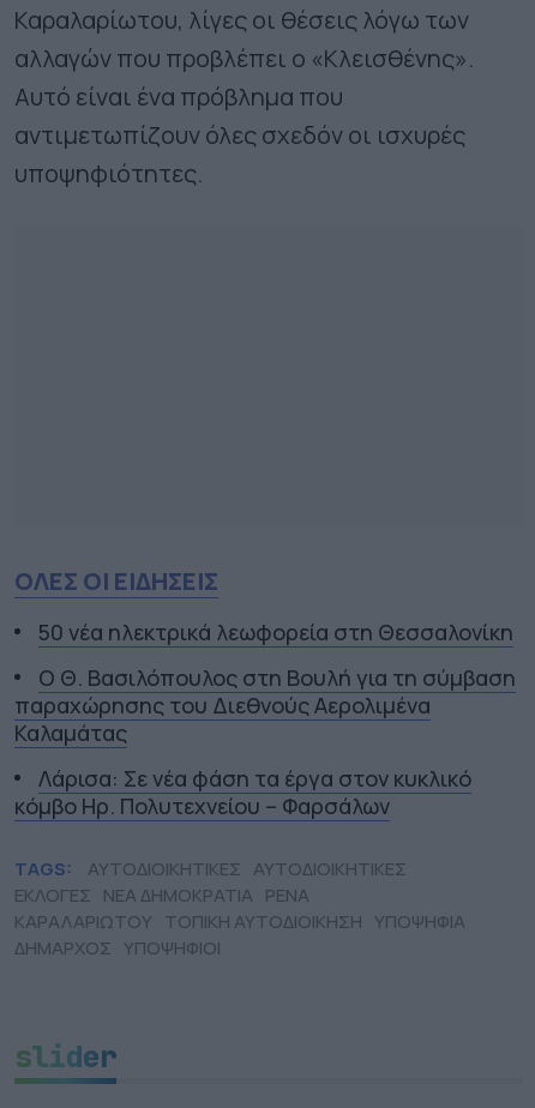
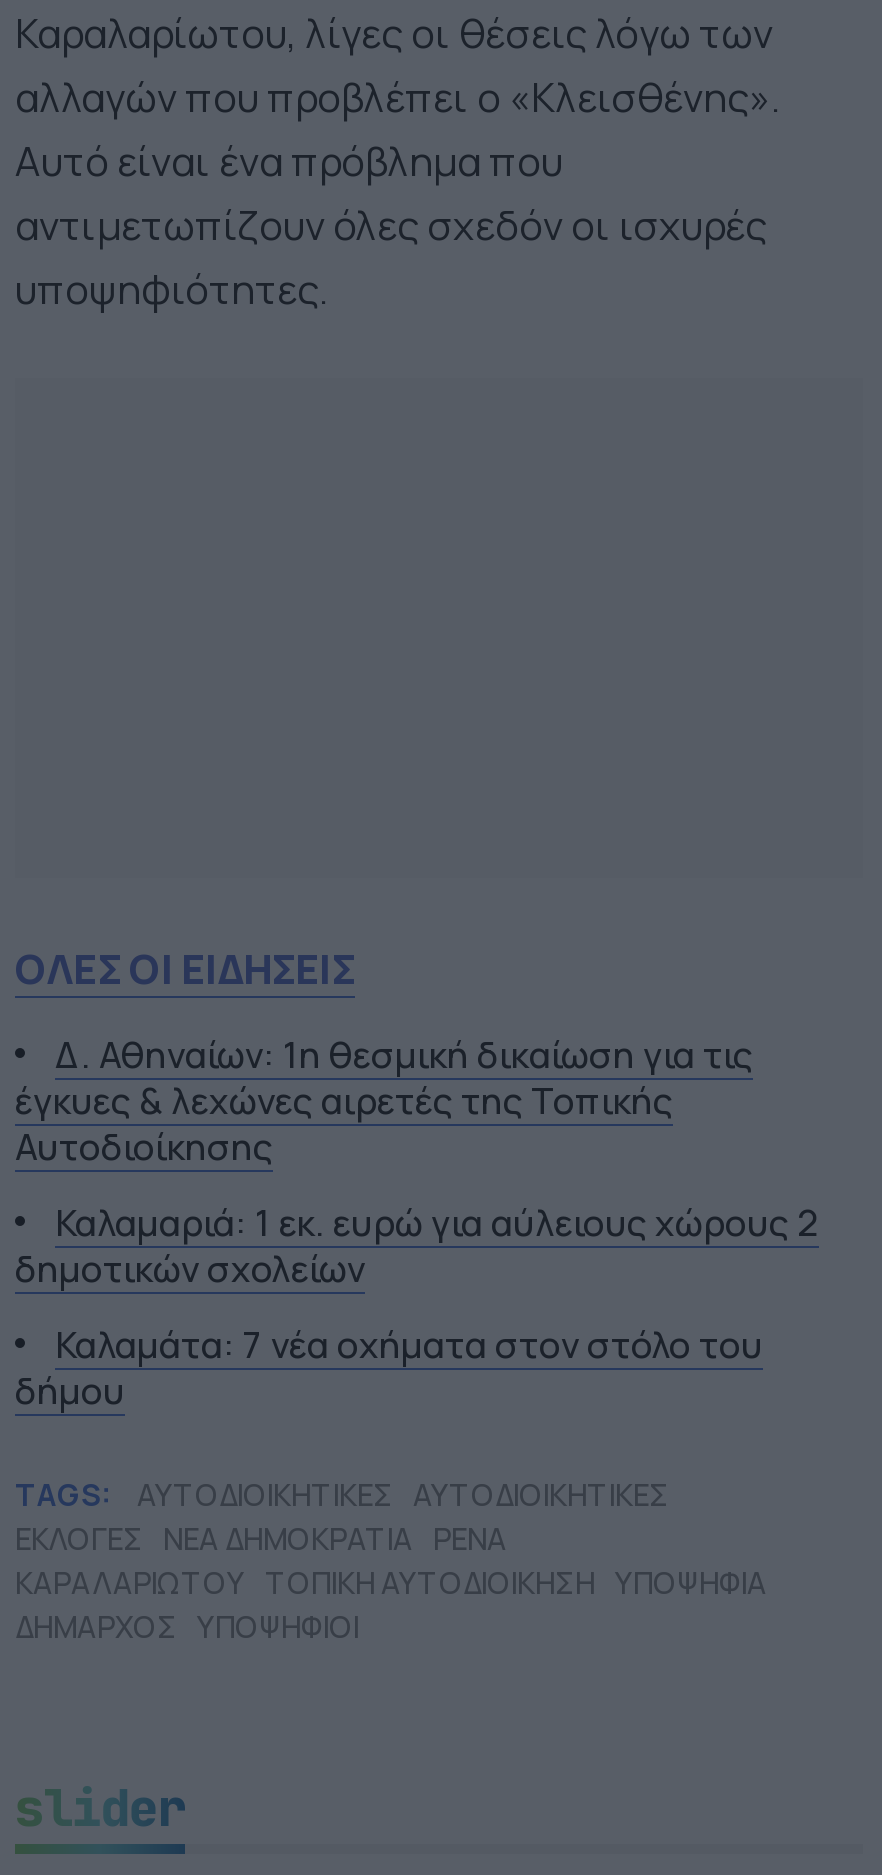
- 50 νέα ηλεκτρικά λεωφορεία στη Θεσσαλονίκη
+ Δ. Αθηναίων: 1η θεσμική δικαίωση για τις
+ έγκυες & λεχώνες αιρετές της Τοπικής
+ Αυτοδιοίκησης

- Ο Θ. Βασιλόπουλος στη Βουλή για τη σύμβαση
- παραχώρησης του Διεθνούς Αερολιμένα
- Καλαμάτας
+ Καλαμαριά: 1 εκ. ευρώ για αύλειους χώρους 2
+ δημοτικών σχολείων

- Λάρισα: Σε νέα φάση τα έργα στον κυκλικό
- κόμβο Ηρ. Πολυτεχνείου – Φαρσάλων
+ Καλαμάτα: 7 νέα οχήματα στον στόλο του
+ δήμου
